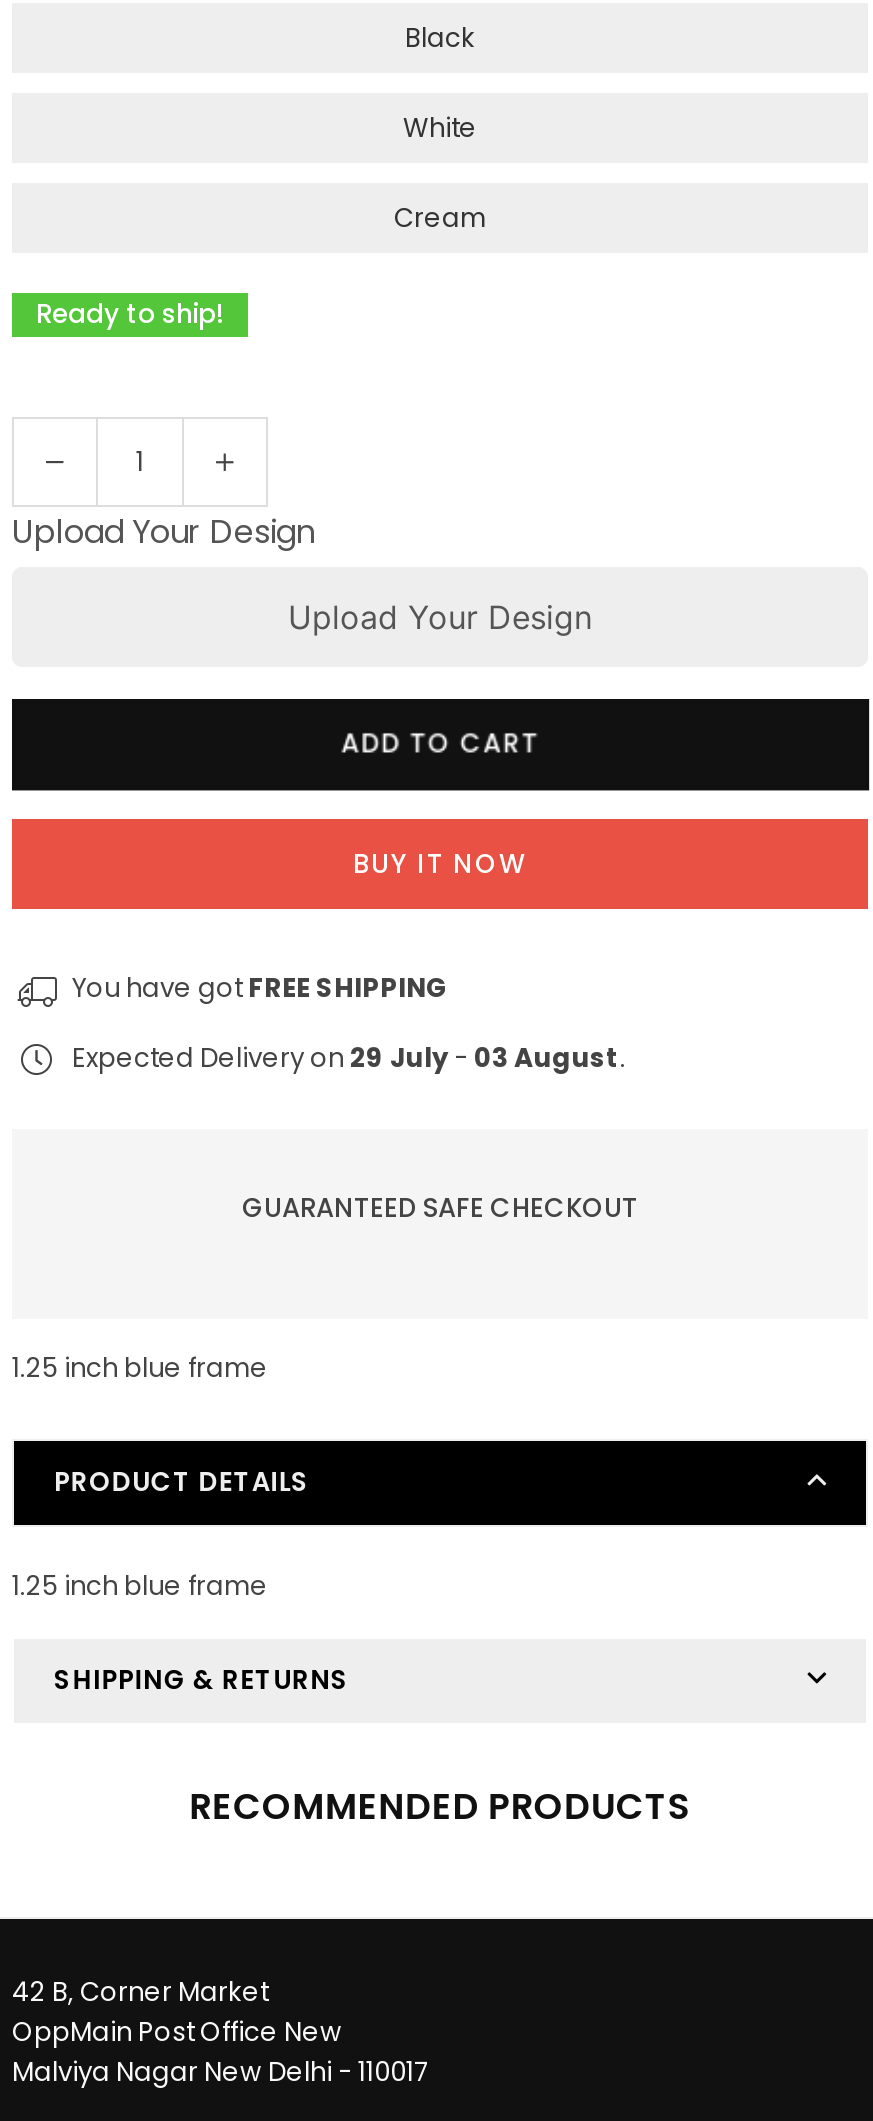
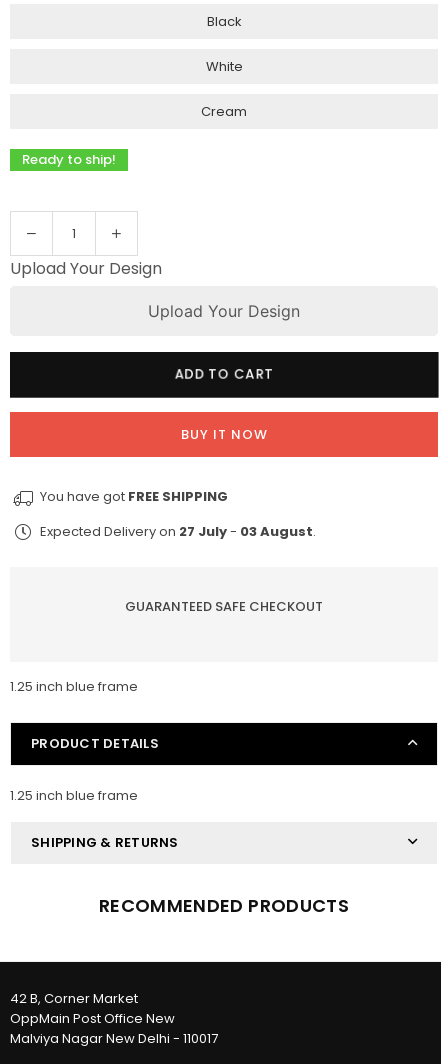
- Expected Delivery on 29 July - 03 August.
+ Expected Delivery on 27 July - 03 August.
